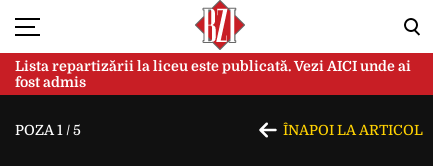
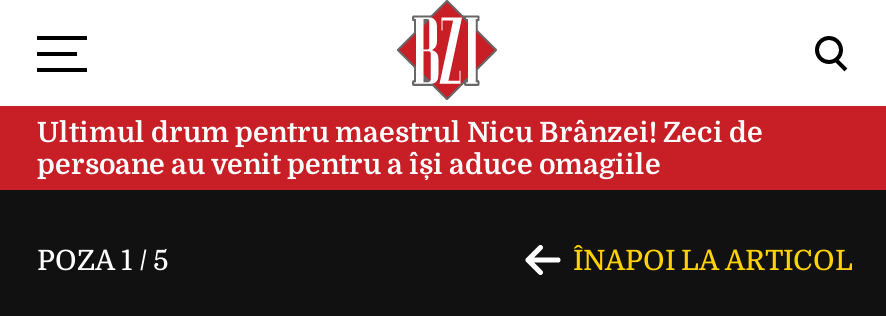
- Lista repartizării la liceu este publicată. Vezi AICI unde ai
- fost admis
+ Ultimul drum pentru maestrul Nicu Brânzei! Zeci de
+ persoane au venit pentru a își aduce omagiile
